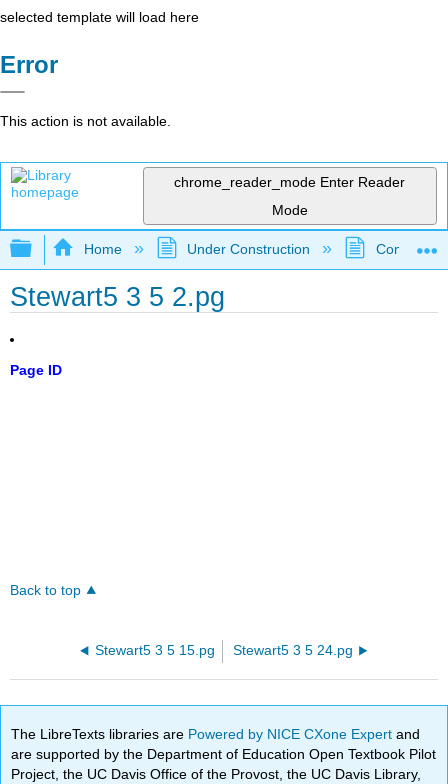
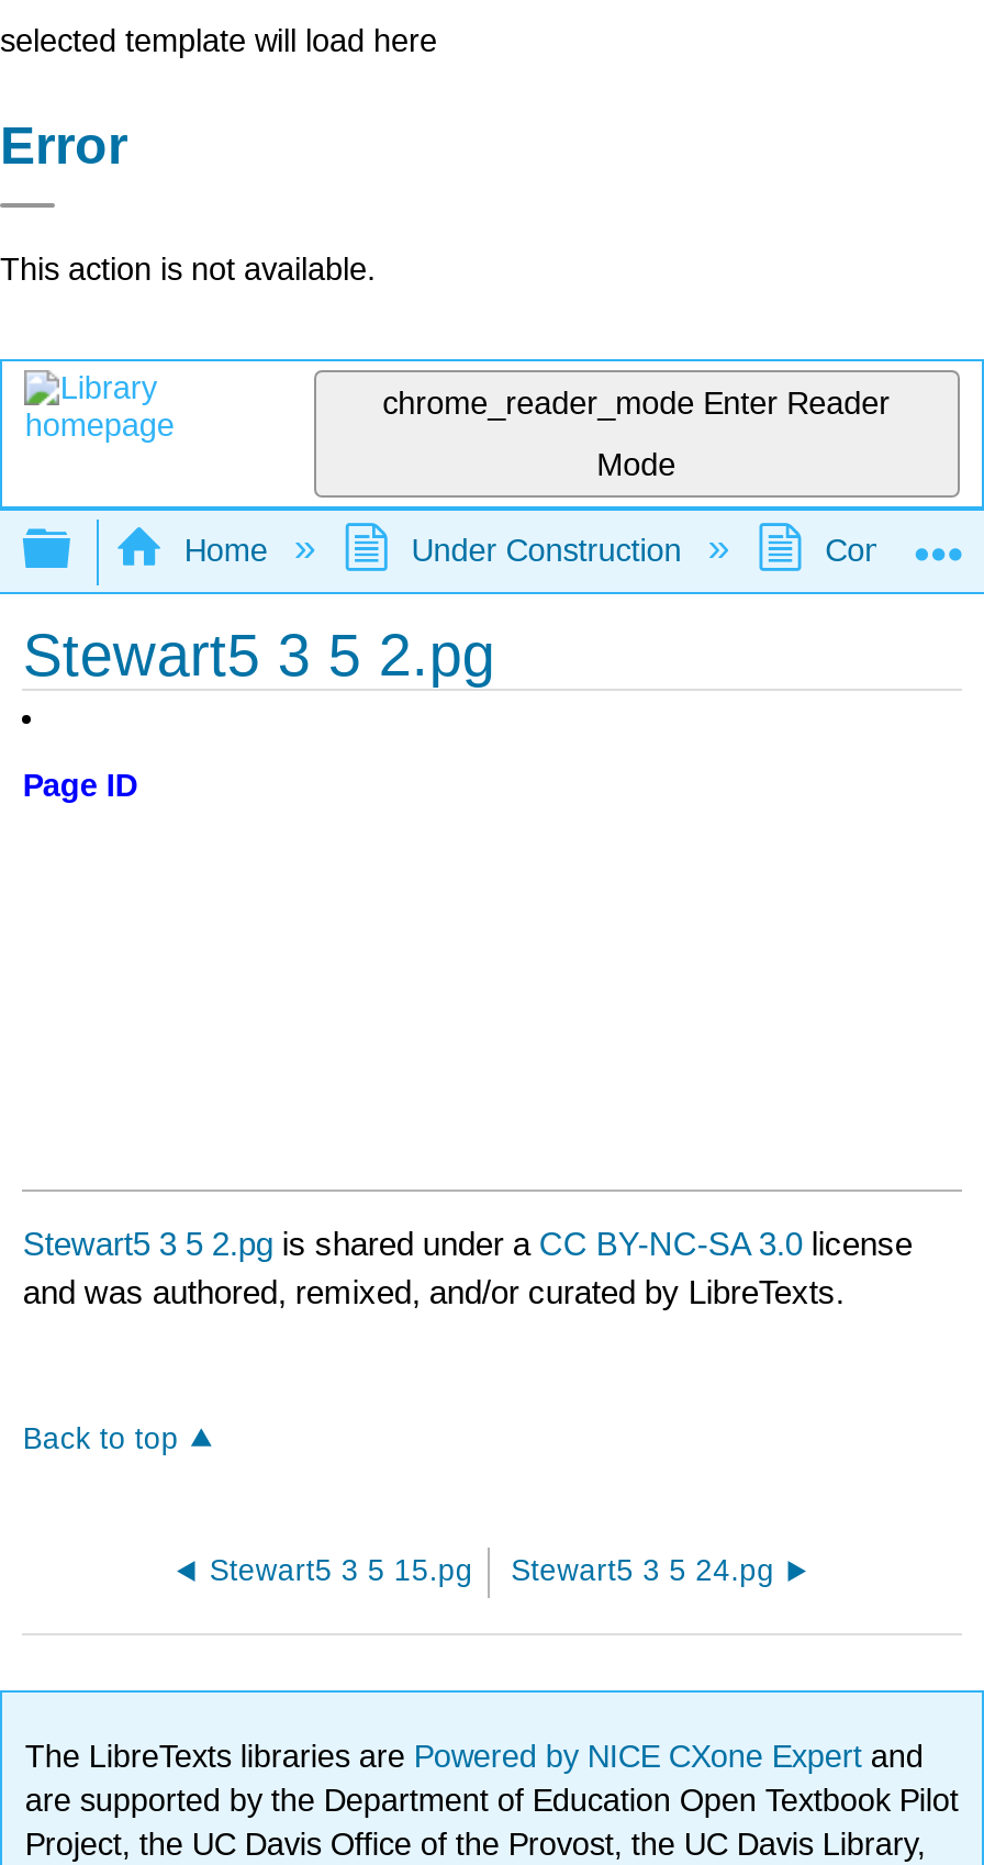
+ Stewart5 3 5 2.pg is shared under a CC BY-NC-SA 3.0 license
+ and was authored, remixed, and/or curated by LibreTexts.
